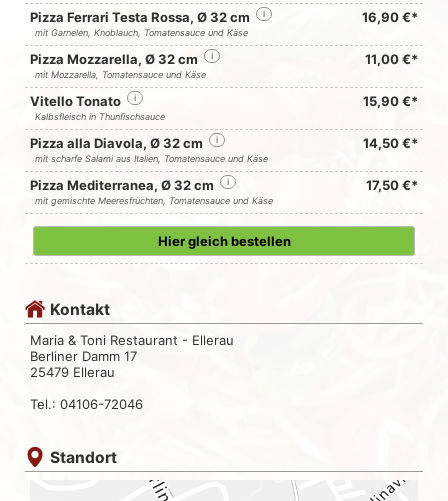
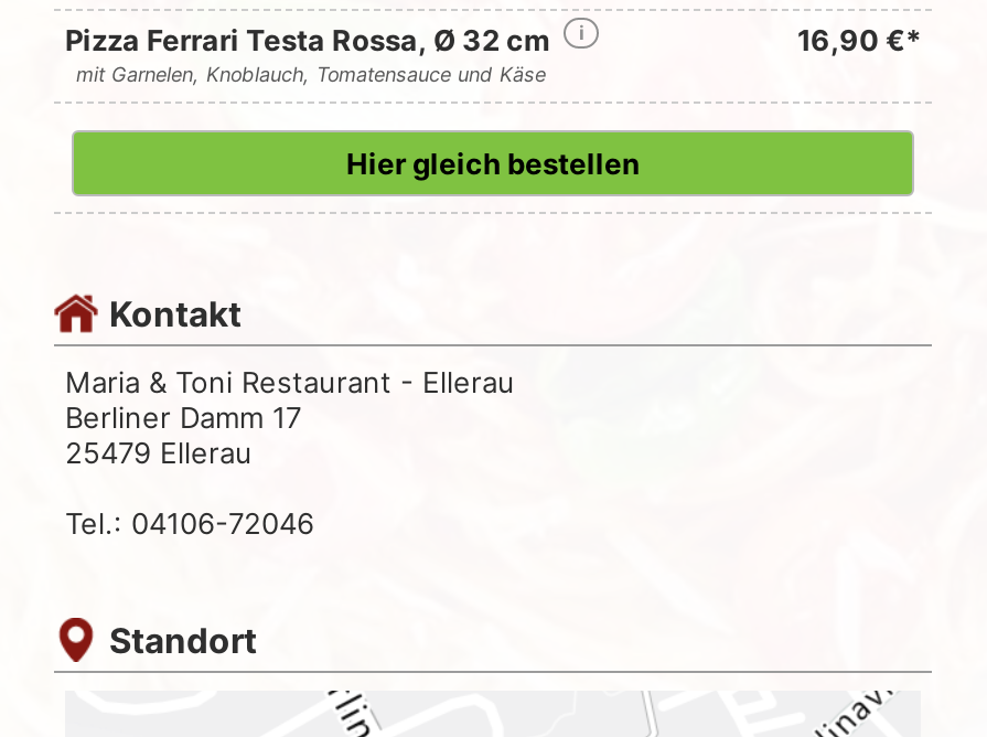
- Pizza Mozzarella, Ø 32 cm
- 11,00 €*
- mit Mozzarella, Tomatensauce und Käse
- Vitello Tonato
- 15,90 €*
- Kalbsfleisch in Thunfischsauce
- Pizza alla Diavola, Ø 32 cm
- 14,50 €*
- mit scharfe Salami aus Italien, Tomatensauce und Käse
- Pizza Mediterranea, Ø 32 cm
- 17,50 €*
- mit gemischte Meeresfrüchten, Tomatensauce und Käse
